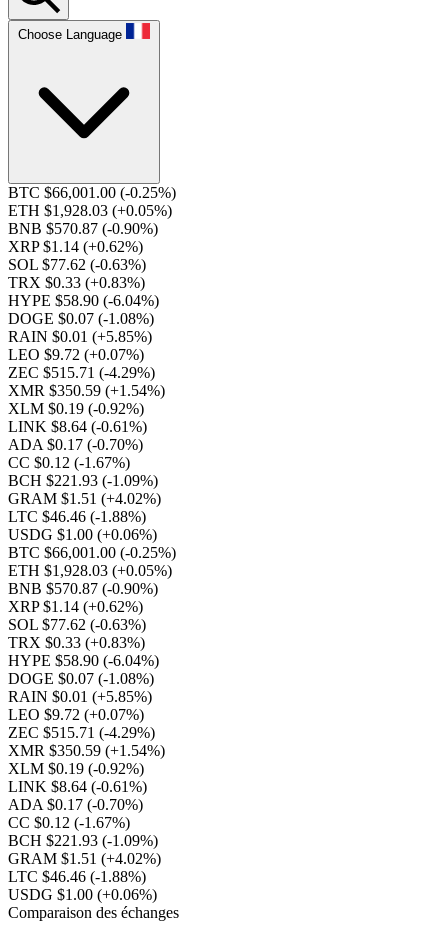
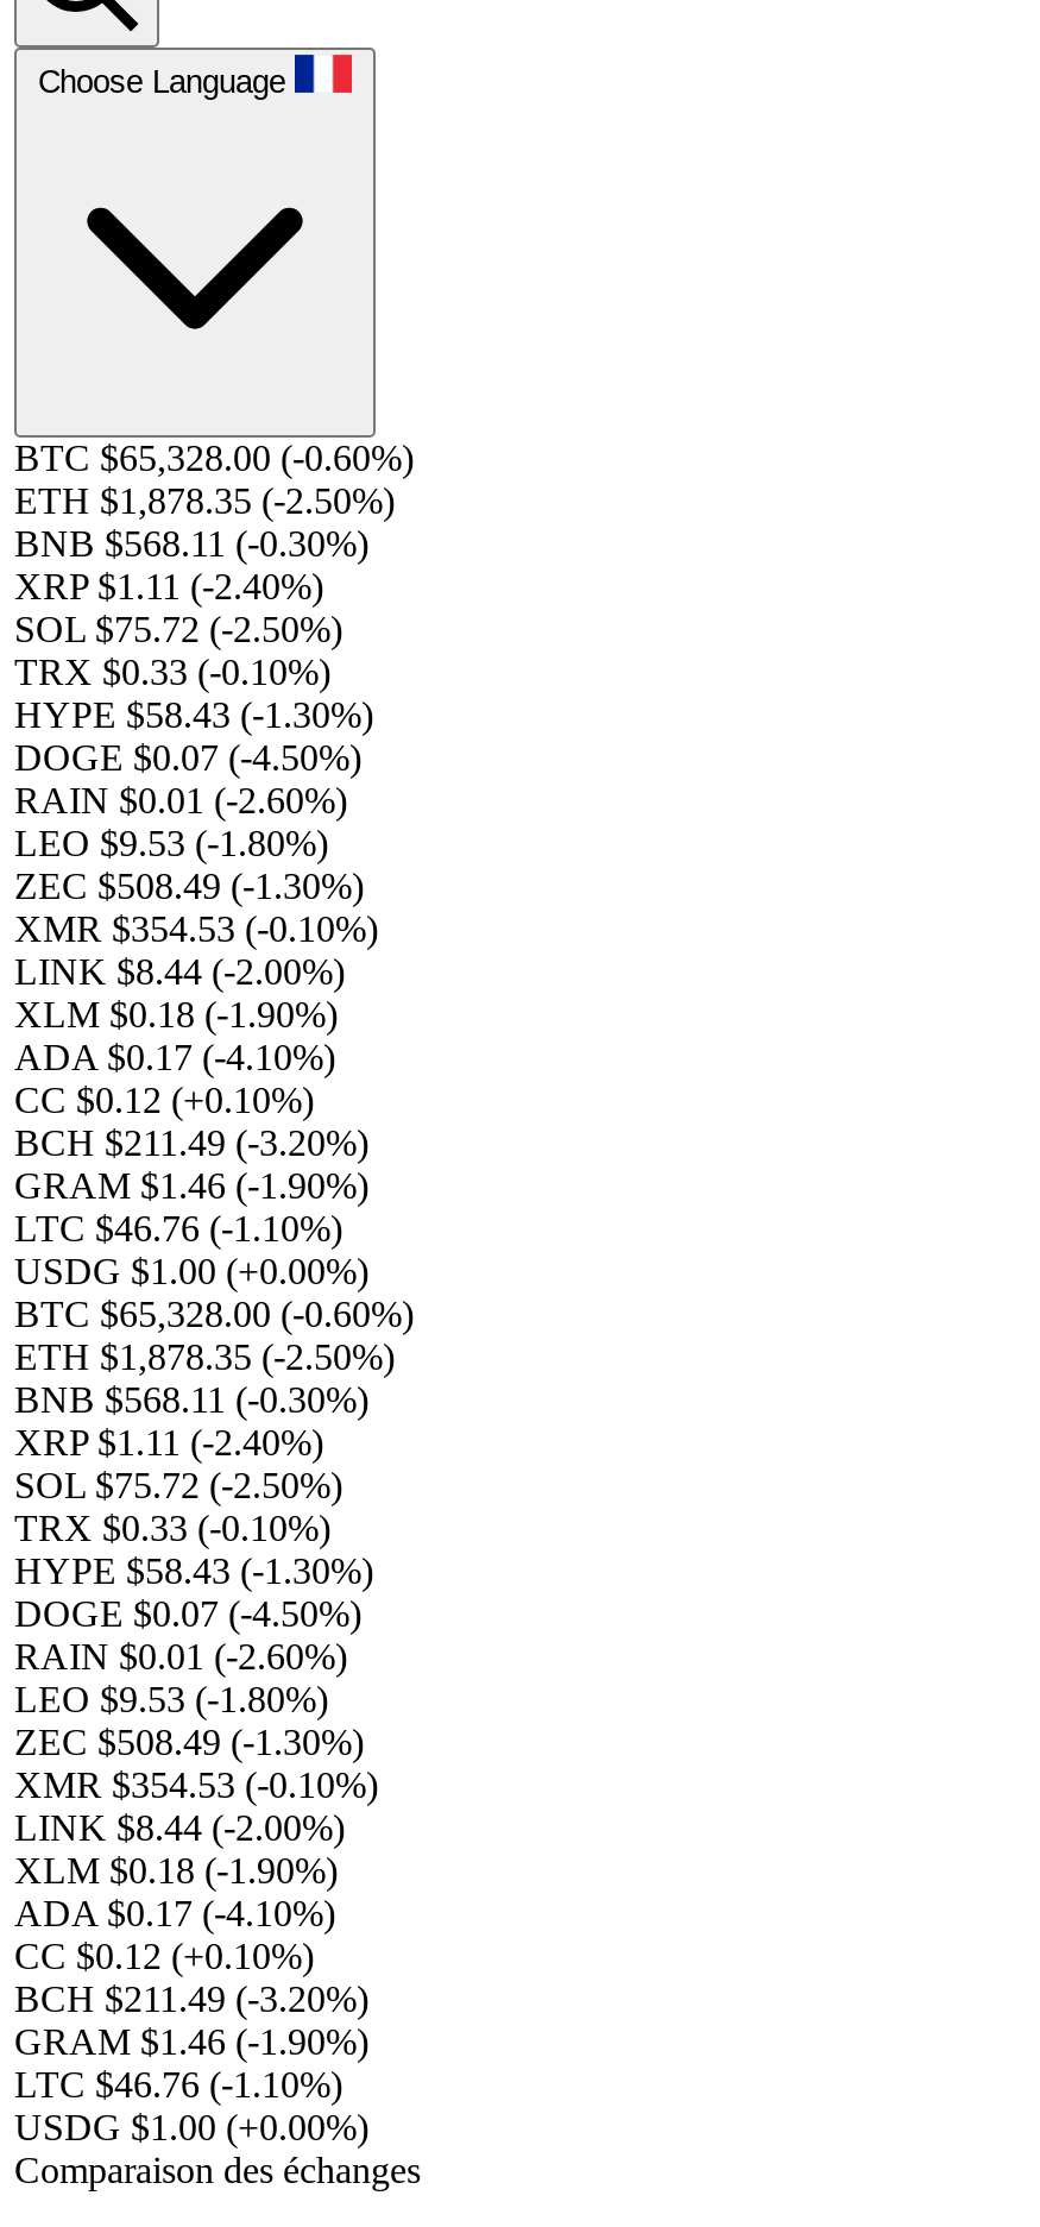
- BTC $66,001.00(-0.25%)
- ETH $1,928.03 (+0.05%)
- BNB $570.87 (-0.90%)
- XRP $1.14 (+0.62%)
- SOL $77.62 (-0.63%)
- TRX $0.33 (+0.83%)
- HYPE $58.90 (-6.04%)
- DOGE $0.07 (-1.08%)
- RAIN $0.01 (+5.85%)
- LEO $9.72 (+0.07%)
- ZEC $515.71 (-4.29%)
- XMR $350.59(+1.54%)
- XLM $0.19 (-0.92%)
- LINK $8.64 (-0.61%)
- ADA $0.17 (-0.70%)
- CC $0.12 (-1.67%)
- BCH $221.93 (-1.09%)
- GRAM $1.51 (+4.02%)
- LTC $46.46 (-1.88%)
- USDG $1.00(+0.06%)
- BTC $66,001.00 (-0.25%)
- ETH $1,928.03 (+0.05%)
- BNB $570.87 (-0.90%)
- XRP $1.14 (+0.62%)
- SOL $77.62 (-0.63%)
- TRX $0.33 (+0.83%)
- HYPE $58.90 (-6.04%)
- DOGE $0.07 (-1.08%)
- RAIN $0.01 (+5.85%)
- LEO $9.72 (+0.07%)
- ZEC $515.71 (-4.29%)
- XMR $350.59(+1.54%)
- XLM $0.19 (-0.92%)
- LINK $8.64 (-0.61%)
- ADA $0.17 (-0.70%)
- CC $0.12 (-1.67%)
- BCH $221.93 (-1.09%)
- GRAM $1.51 (+4.02%)
- LTC $46.46 (-1.88%)
- USDG $1.00(+0.06%)
+ BTC $65,328.00(-0.60%)
+ ETH $1,878.35 (-2.50%)
+ BNB $568.11 (-0.30%)
+ XRP $1.11 (-2.40%)
+ SOL $75.72 (-2.50%)
+ TRX $0.33 (-0.10%)
+ HYPE $58.43 (-1.30%)
+ DOGE $0.07 (-4.50%)
+ RAIN $0.01 (-2.60%)
+ LEO $9.53 (-1.80%)
+ ZEC $508.49 (-1.30%)
+ XMR $354.53(-0.10%)
+ LINK $8.44 (-2.00%)
+ XLM $0.18 (-1.90%)
+ ADA $0.17 (-4.10%)
+ CC $0.12 (+0.10%)
+ BCH $211.49 (-3.20%)
+ GRAM $1.46 (-1.90%)
+ LTC $46.76 (-1.10%)
+ USDG $1.00(+0.00%)
+ BTC $65,328.00 (-0.60%)
+ ETH $1,878.35 (-2.50%)
+ BNB $568.11 (-0.30%)
+ XRP $1.11 (-2.40%)
+ SOL $75.72 (-2.50%)
+ TRX $0.33 (-0.10%)
+ HYPE $58.43 (-1.30%)
+ DOGE $0.07 (-4.50%)
+ RAIN $0.01 (-2.60%)
+ LEO $9.53 (-1.80%)
+ ZEC $508.49 (-1.30%)
+ XMR $354.53(-0.10%)
+ LINK $8.44 (-2.00%)
+ XLM $0.18 (-1.90%)
+ ADA $0.17 (-4.10%)
+ CC $0.12 (+0.10%)
+ BCH $211.49 (-3.20%)
+ GRAM $1.46 (-1.90%)
+ LTC $46.76 (-1.10%)
+ USDG $1.00(+0.00%)
